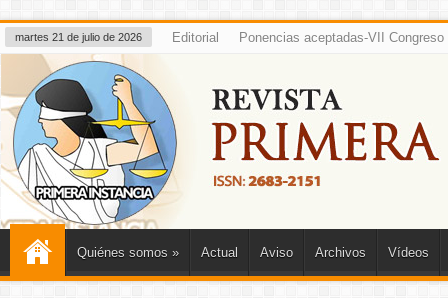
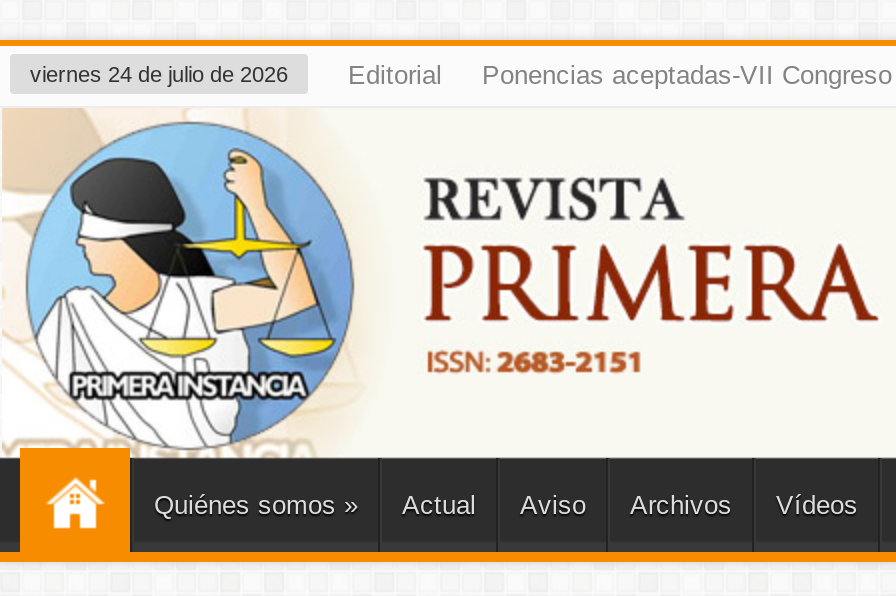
- martes 21 de julio de 2026
+ viernes 24 de julio de 2026
